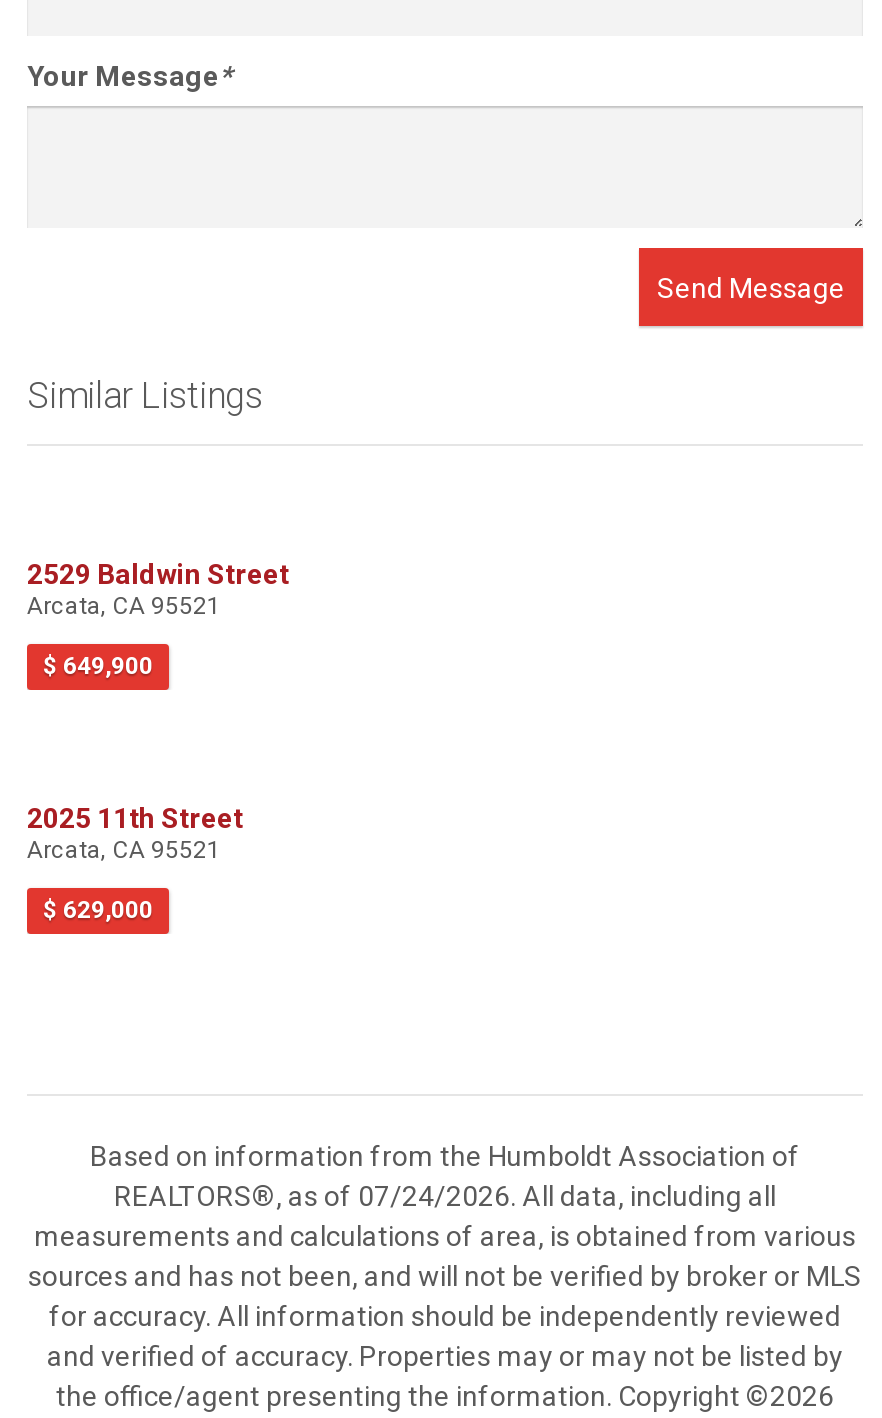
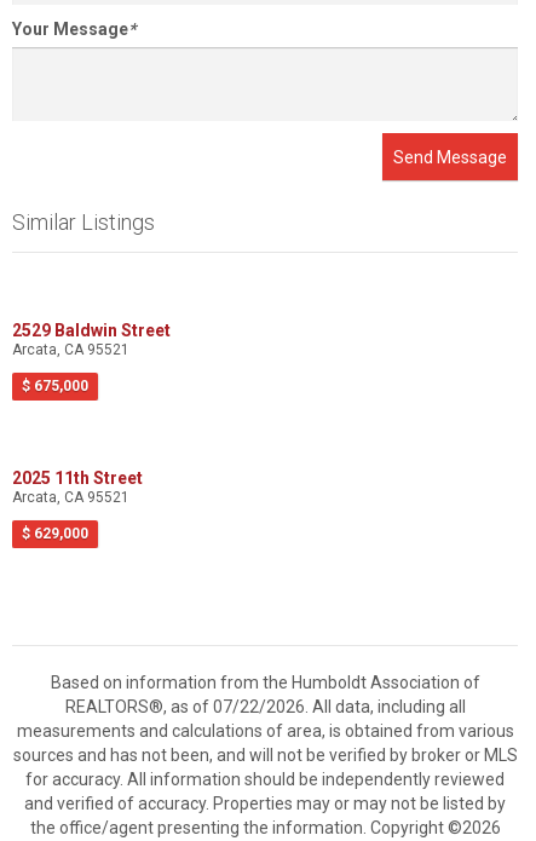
- $ 649,900
+ $ 675,000

- REALTORS®, as of 07/24/2026. All data, including all
+ REALTORS®, as of 07/22/2026. All data, including all
